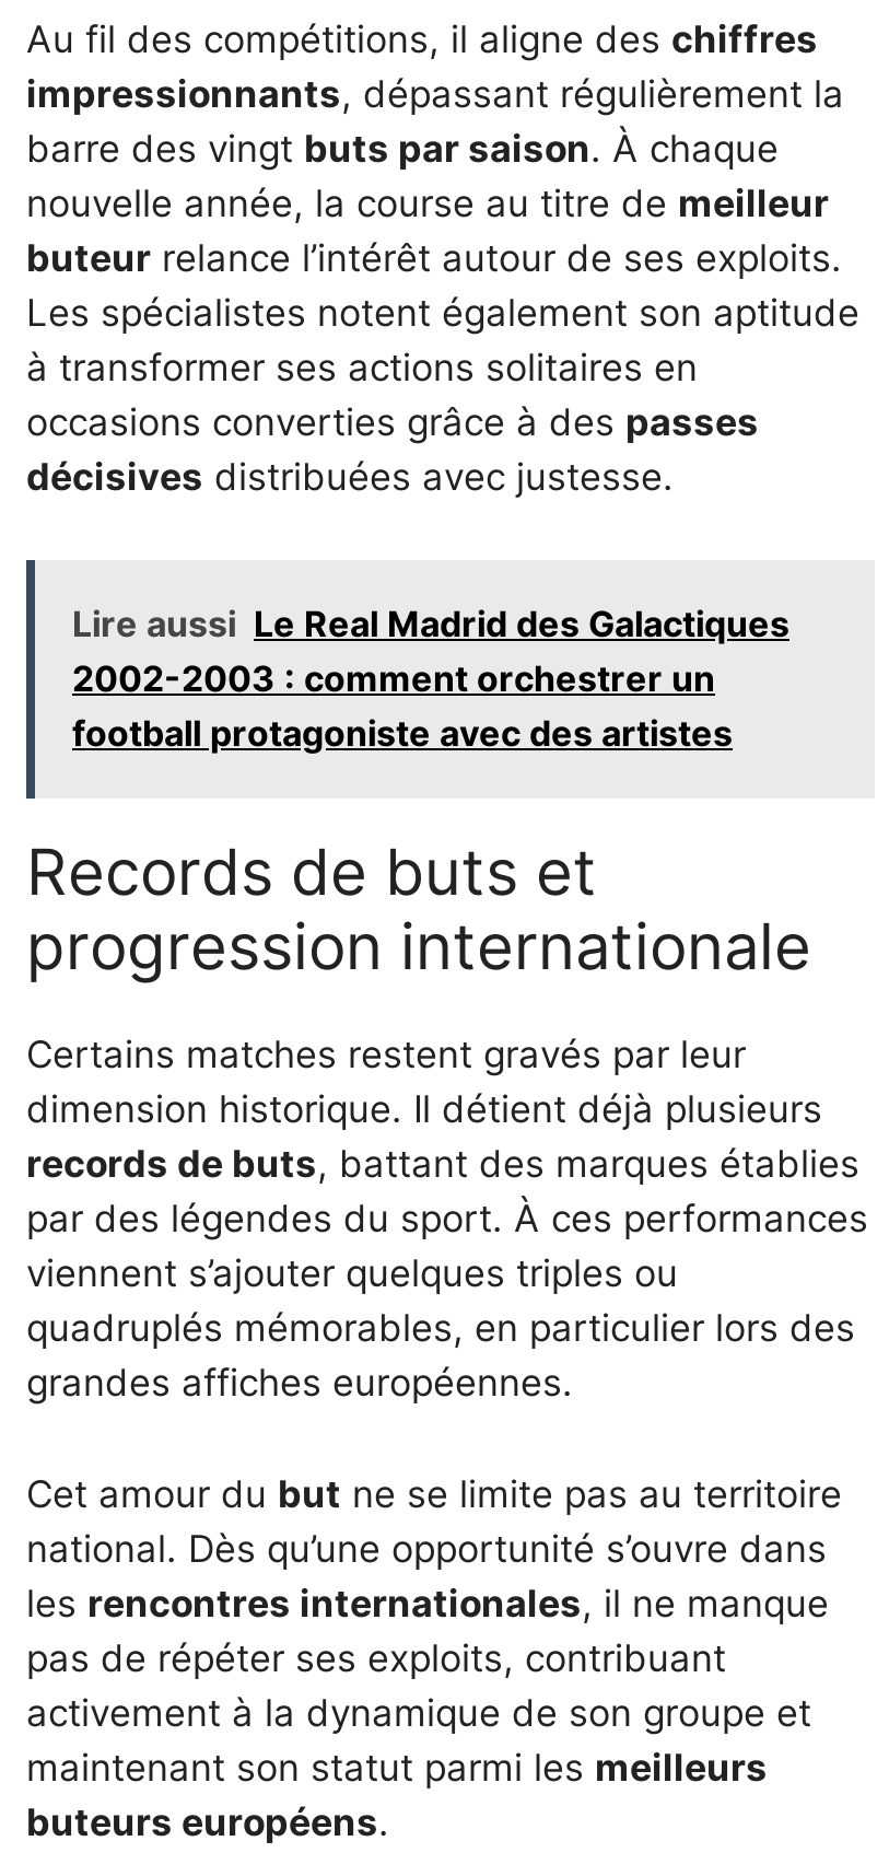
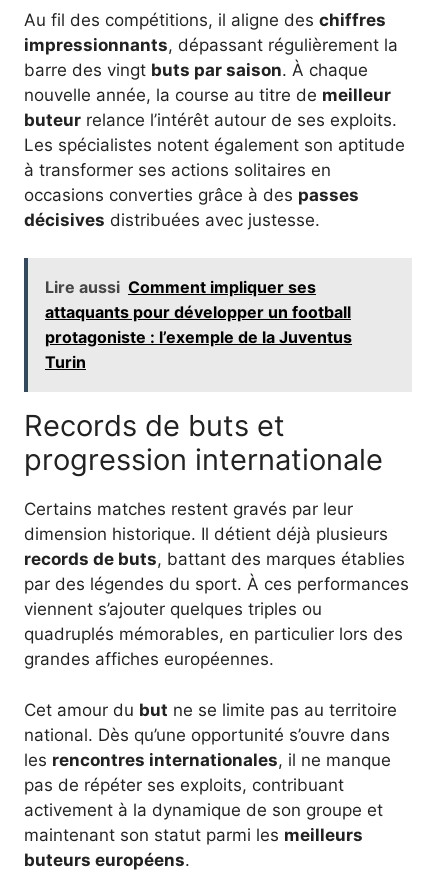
- Lire aussi Le Real Madrid des Galactiques
- 2002-2003 : comment orchestrer un
- football protagoniste avec des artistes
+ Lire aussi Comment impliquer ses
+ attaquants pour développer un football
+ protagoniste : l’exemple de la Juventus
+ Turin
